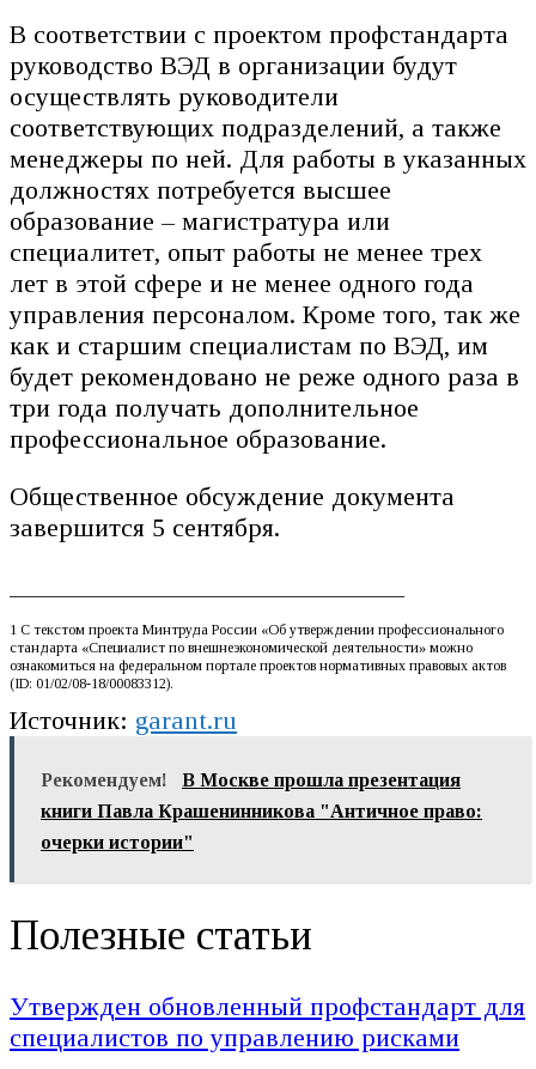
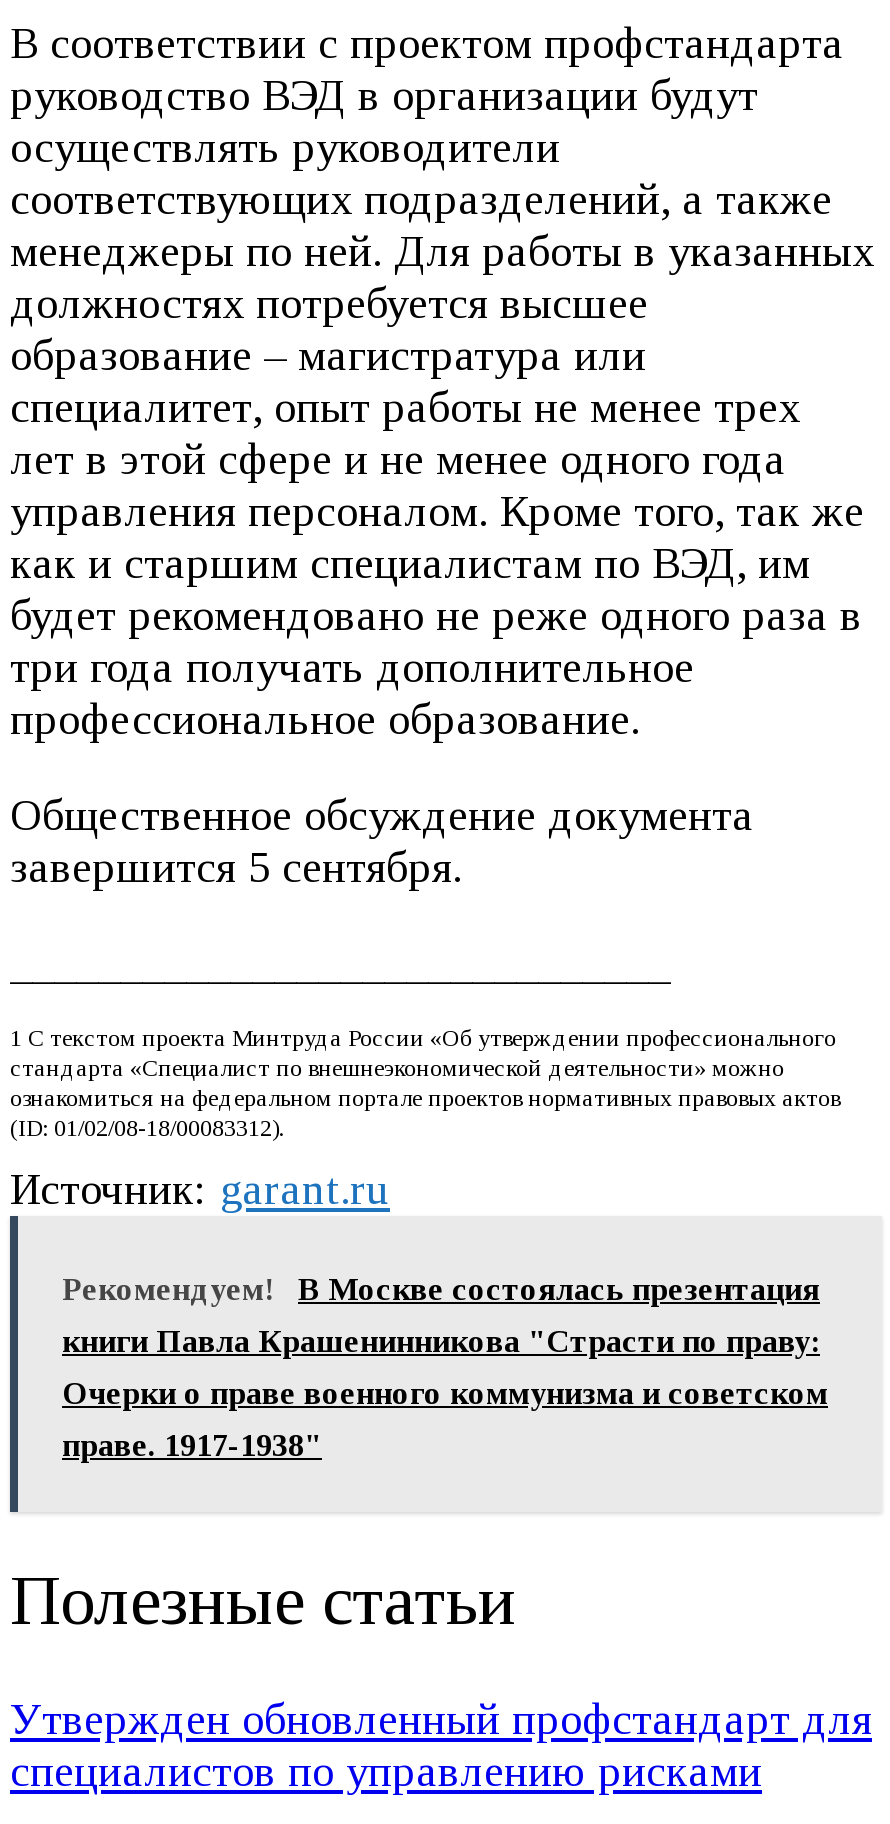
- В Москве прошла презентация
- книги Павла Крашенинникова "Античное право:
- очерки истории"
+ В Москве состоялась презентация
+ книги Павла Крашенинникова "Страсти по праву:
+ Очерки о праве военного коммунизма и советском
+ праве. 1917-1938"
